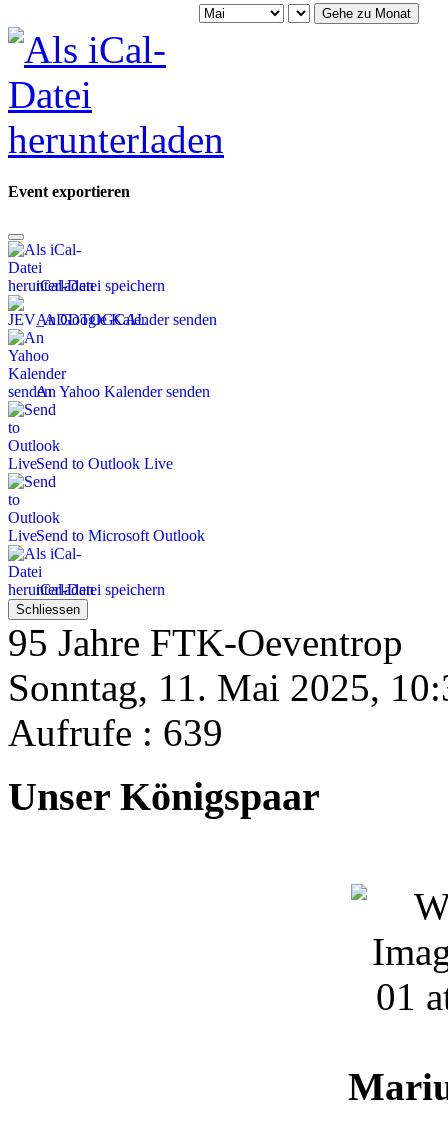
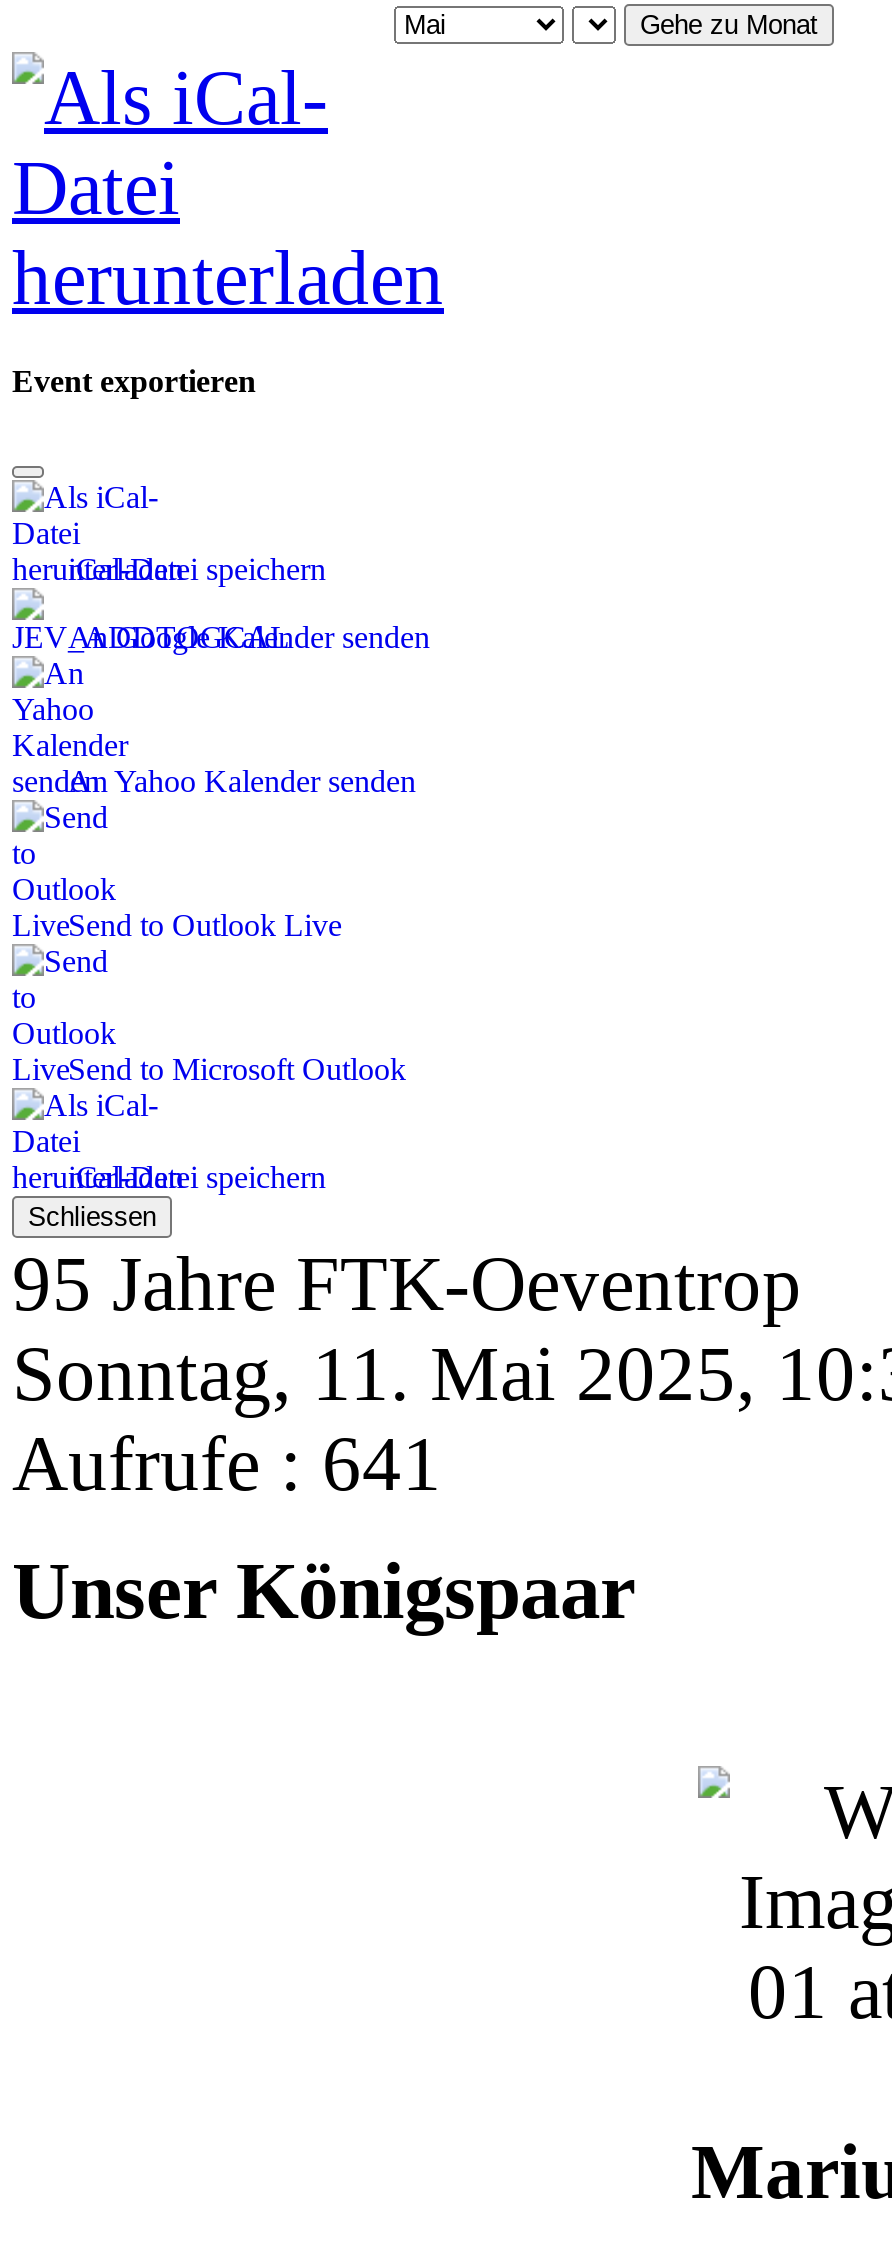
- Aufrufe: 639
+ Aufrufe: 641
